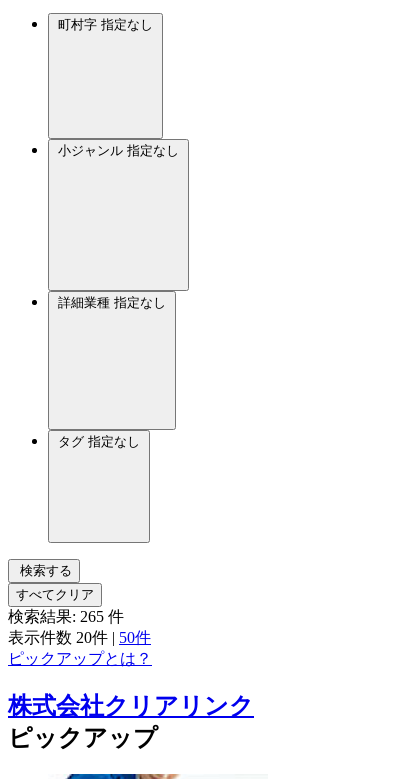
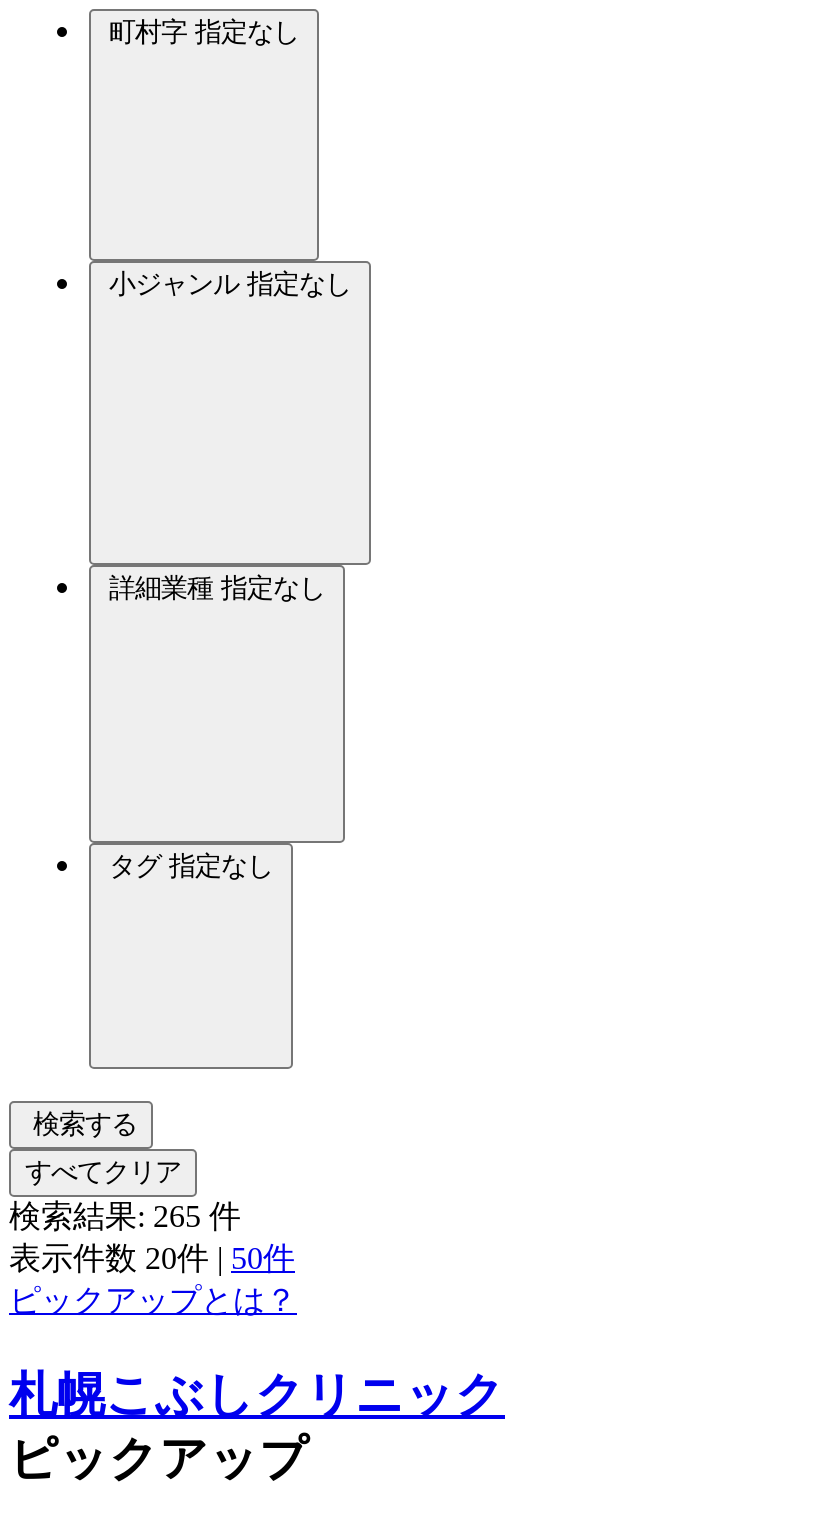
- 株式会社クリアリンク
+ 札幌こぶしクリニック
